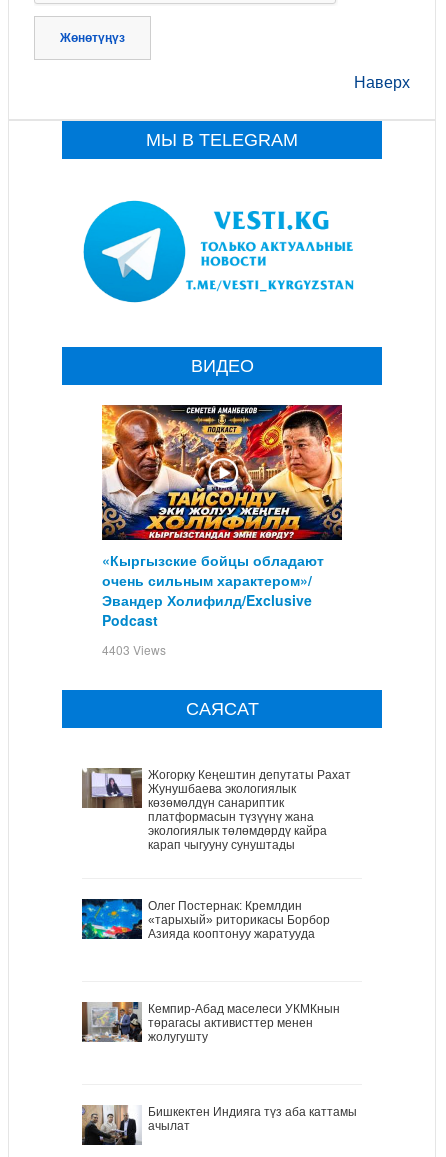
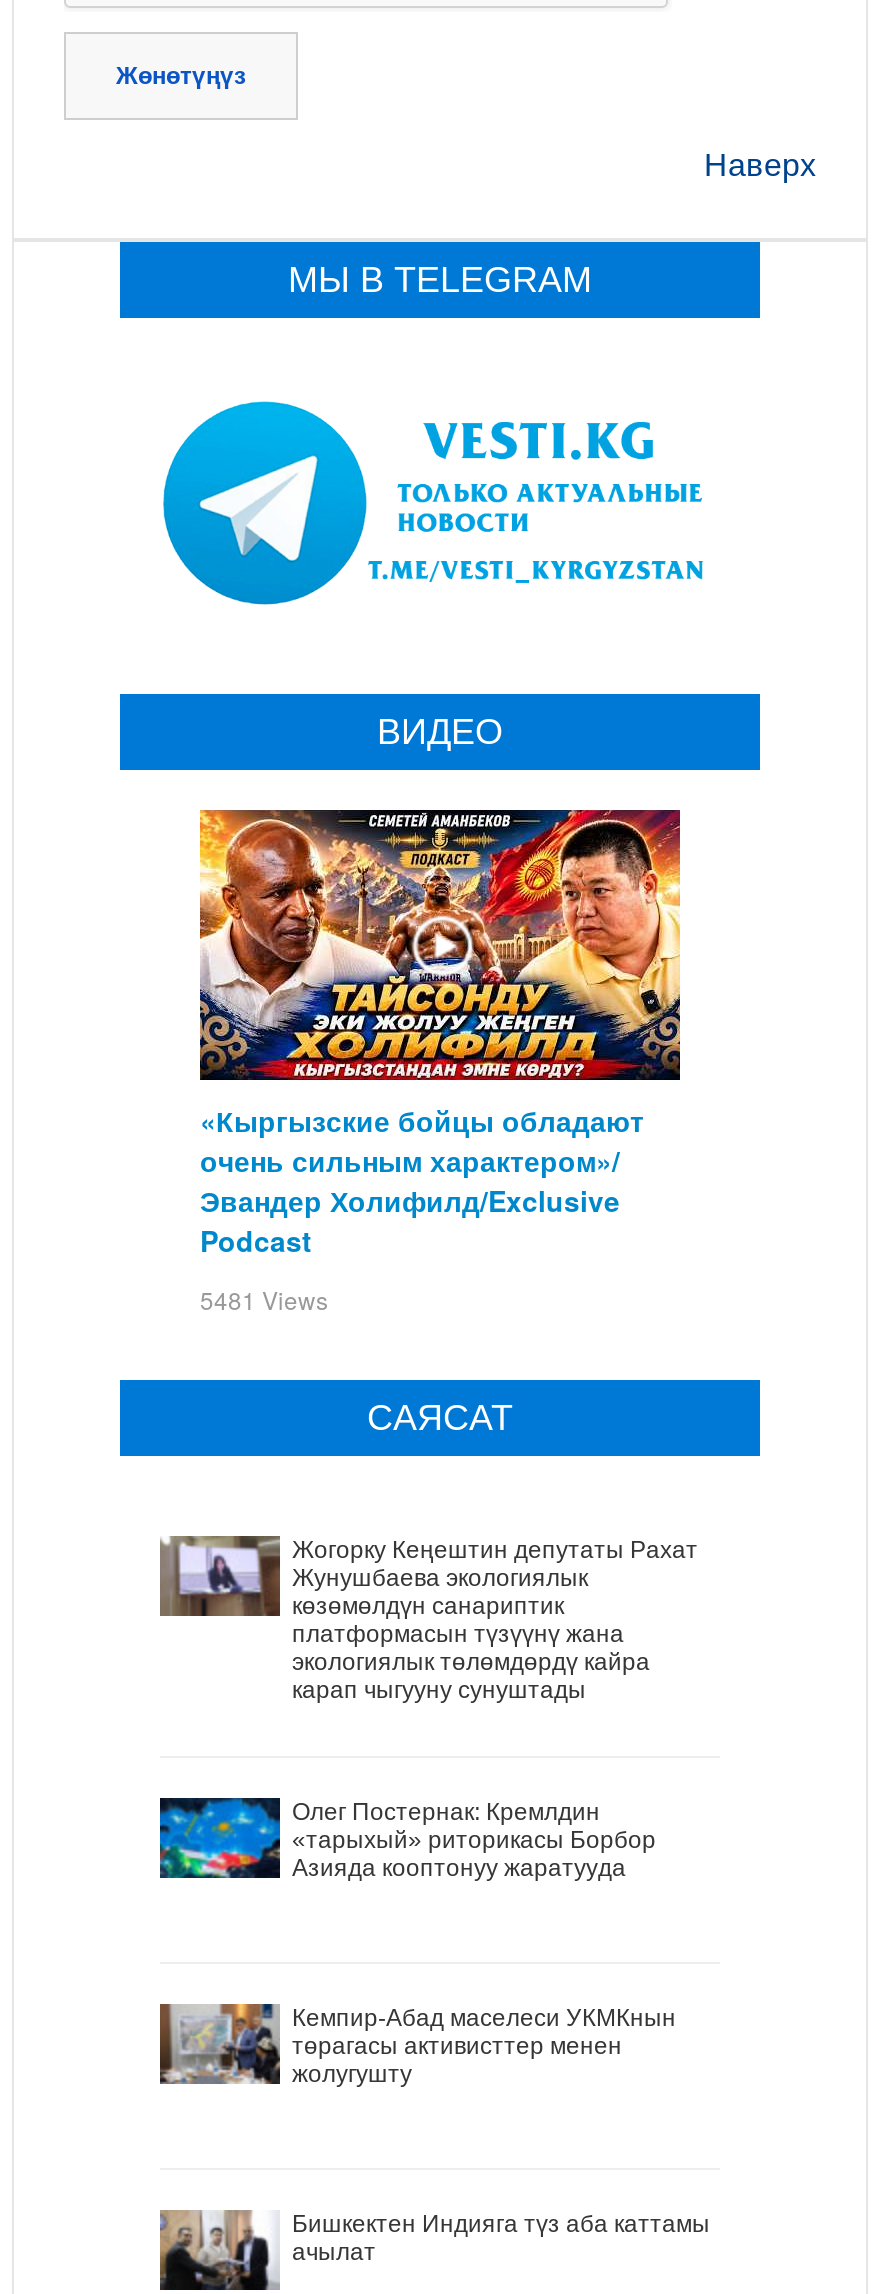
- 4403 Views
+ 5481 Views
